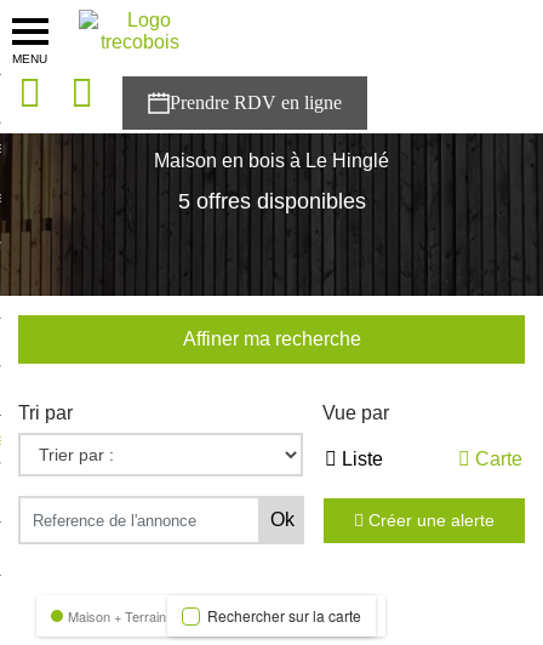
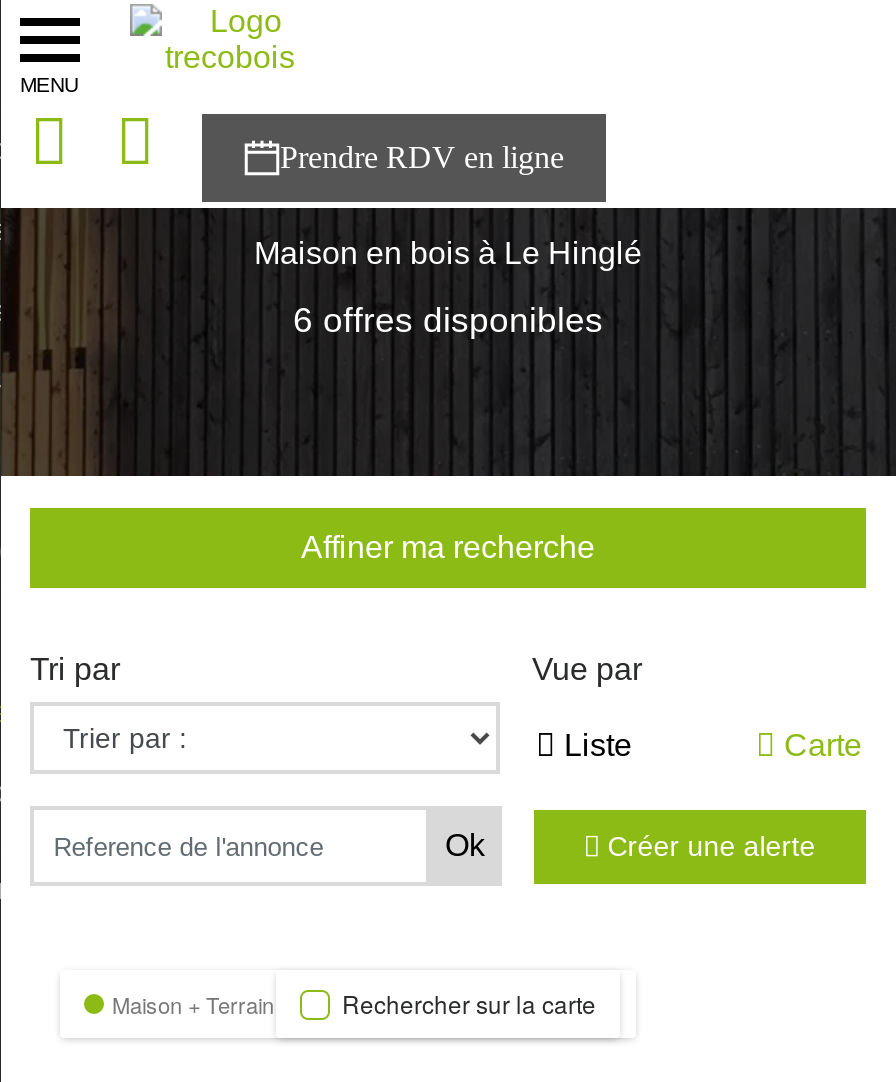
- 5 offres disponibles
+ 6 offres disponibles
